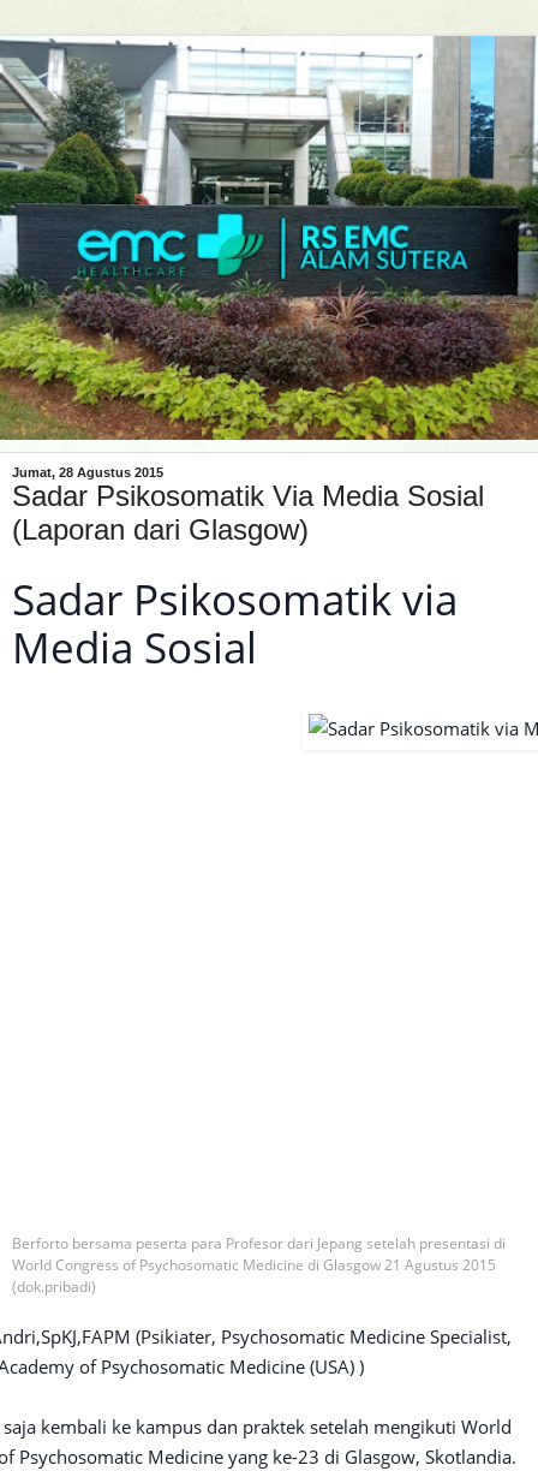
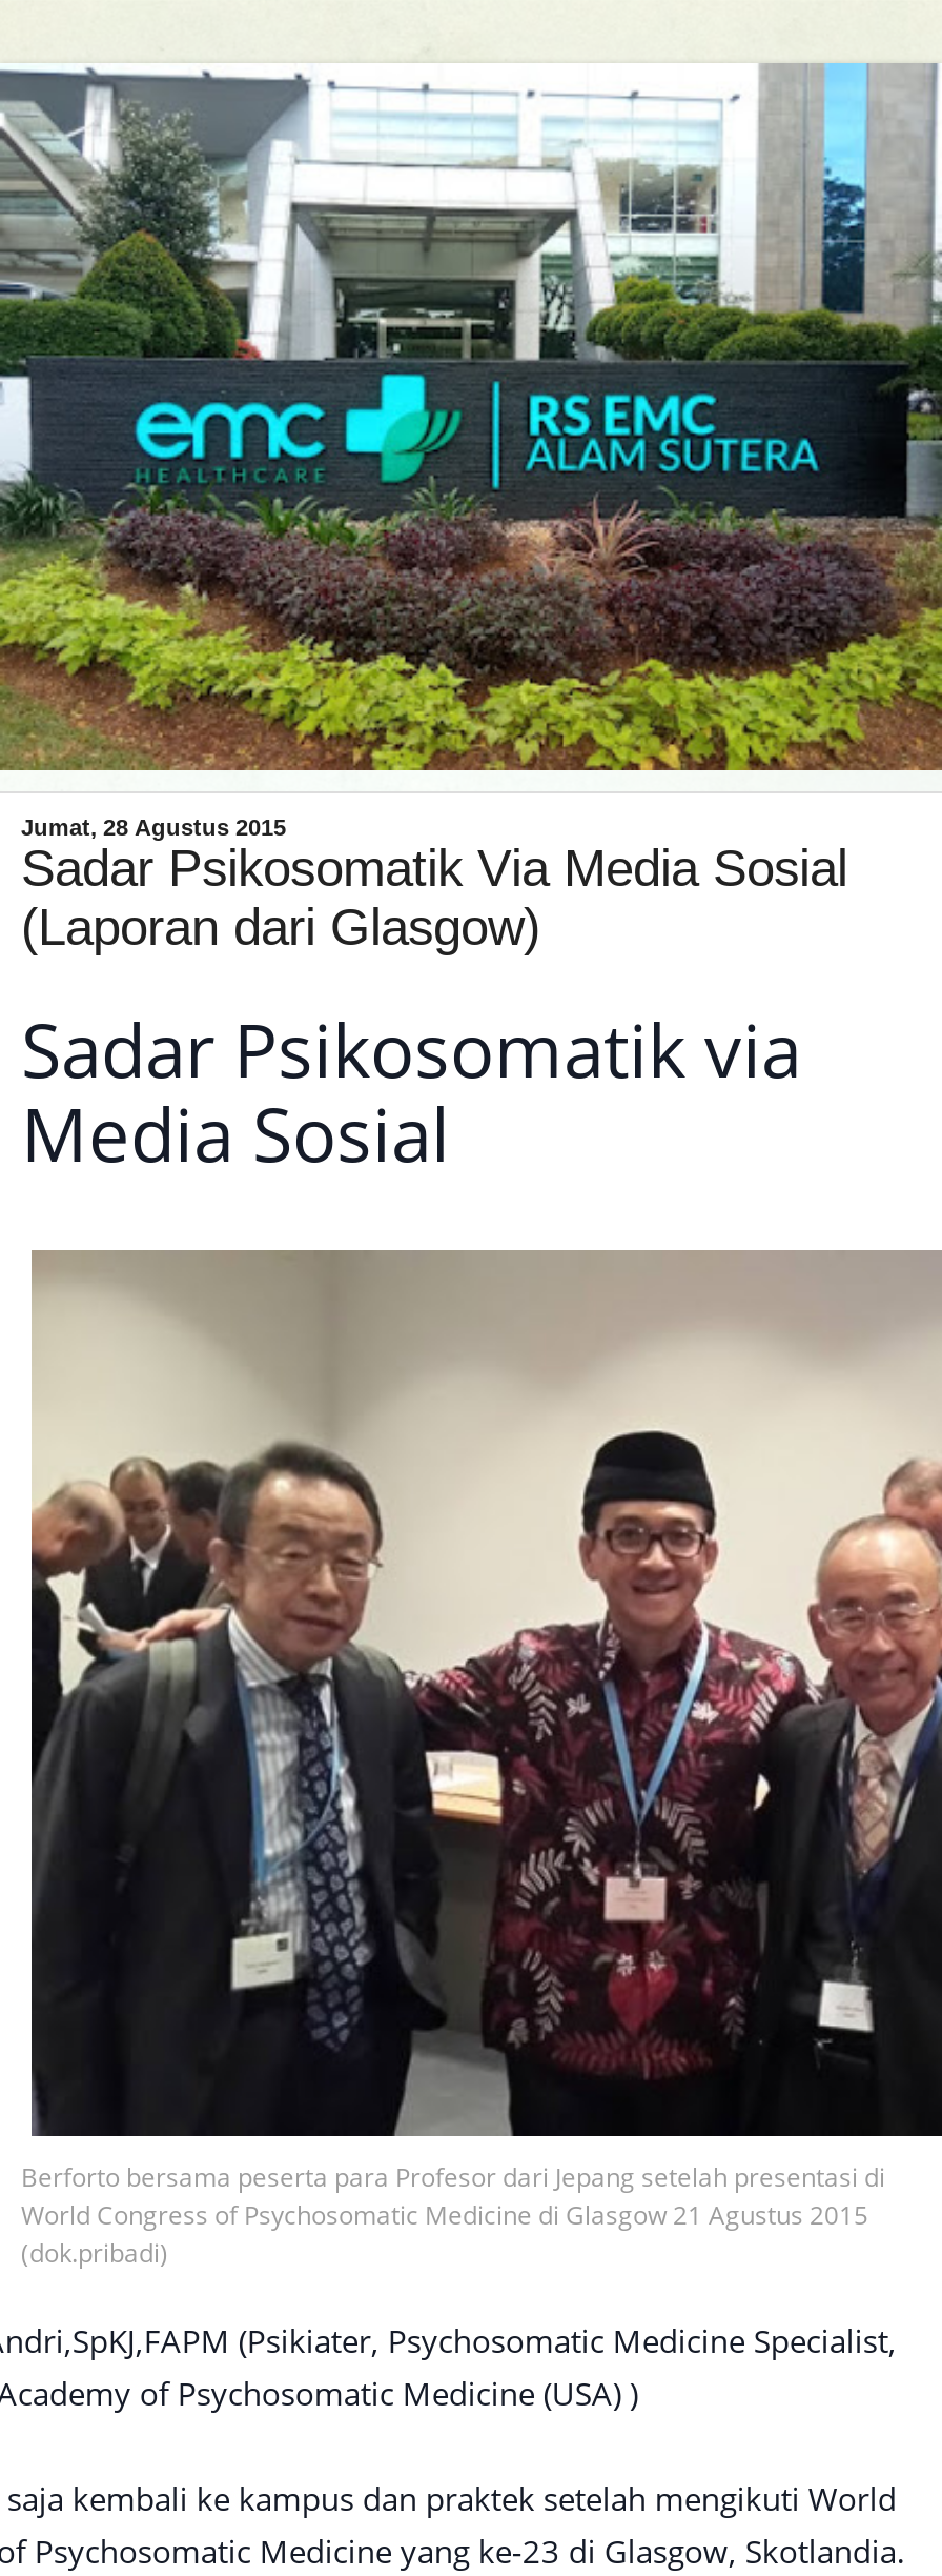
+ [image]
